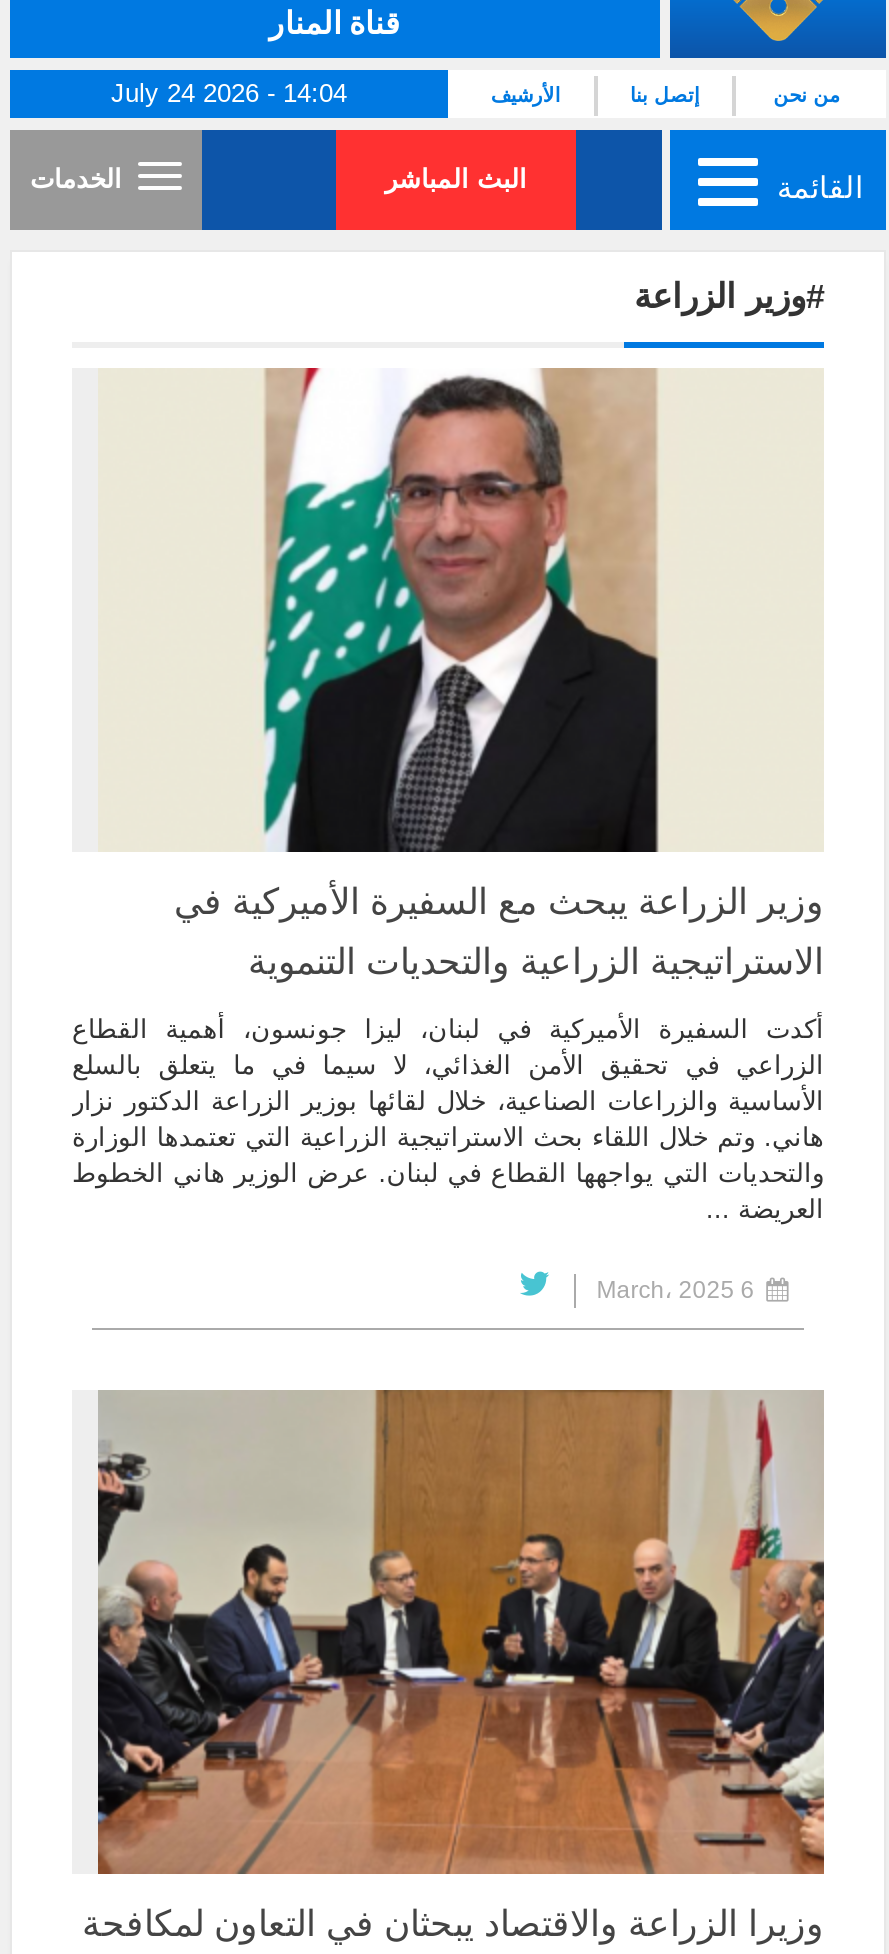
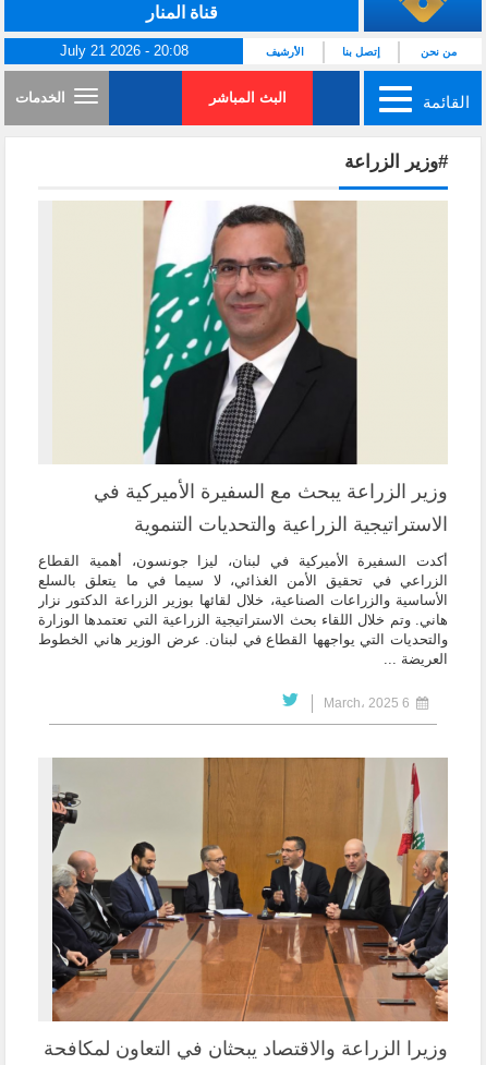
- July 24 2026 - 14:04
+ July 21 2026 - 20:08
